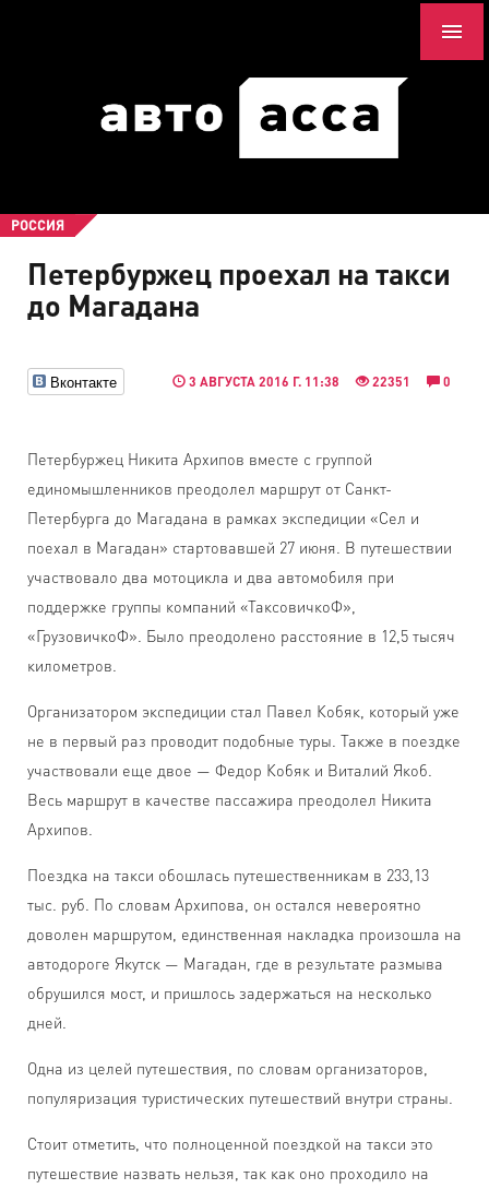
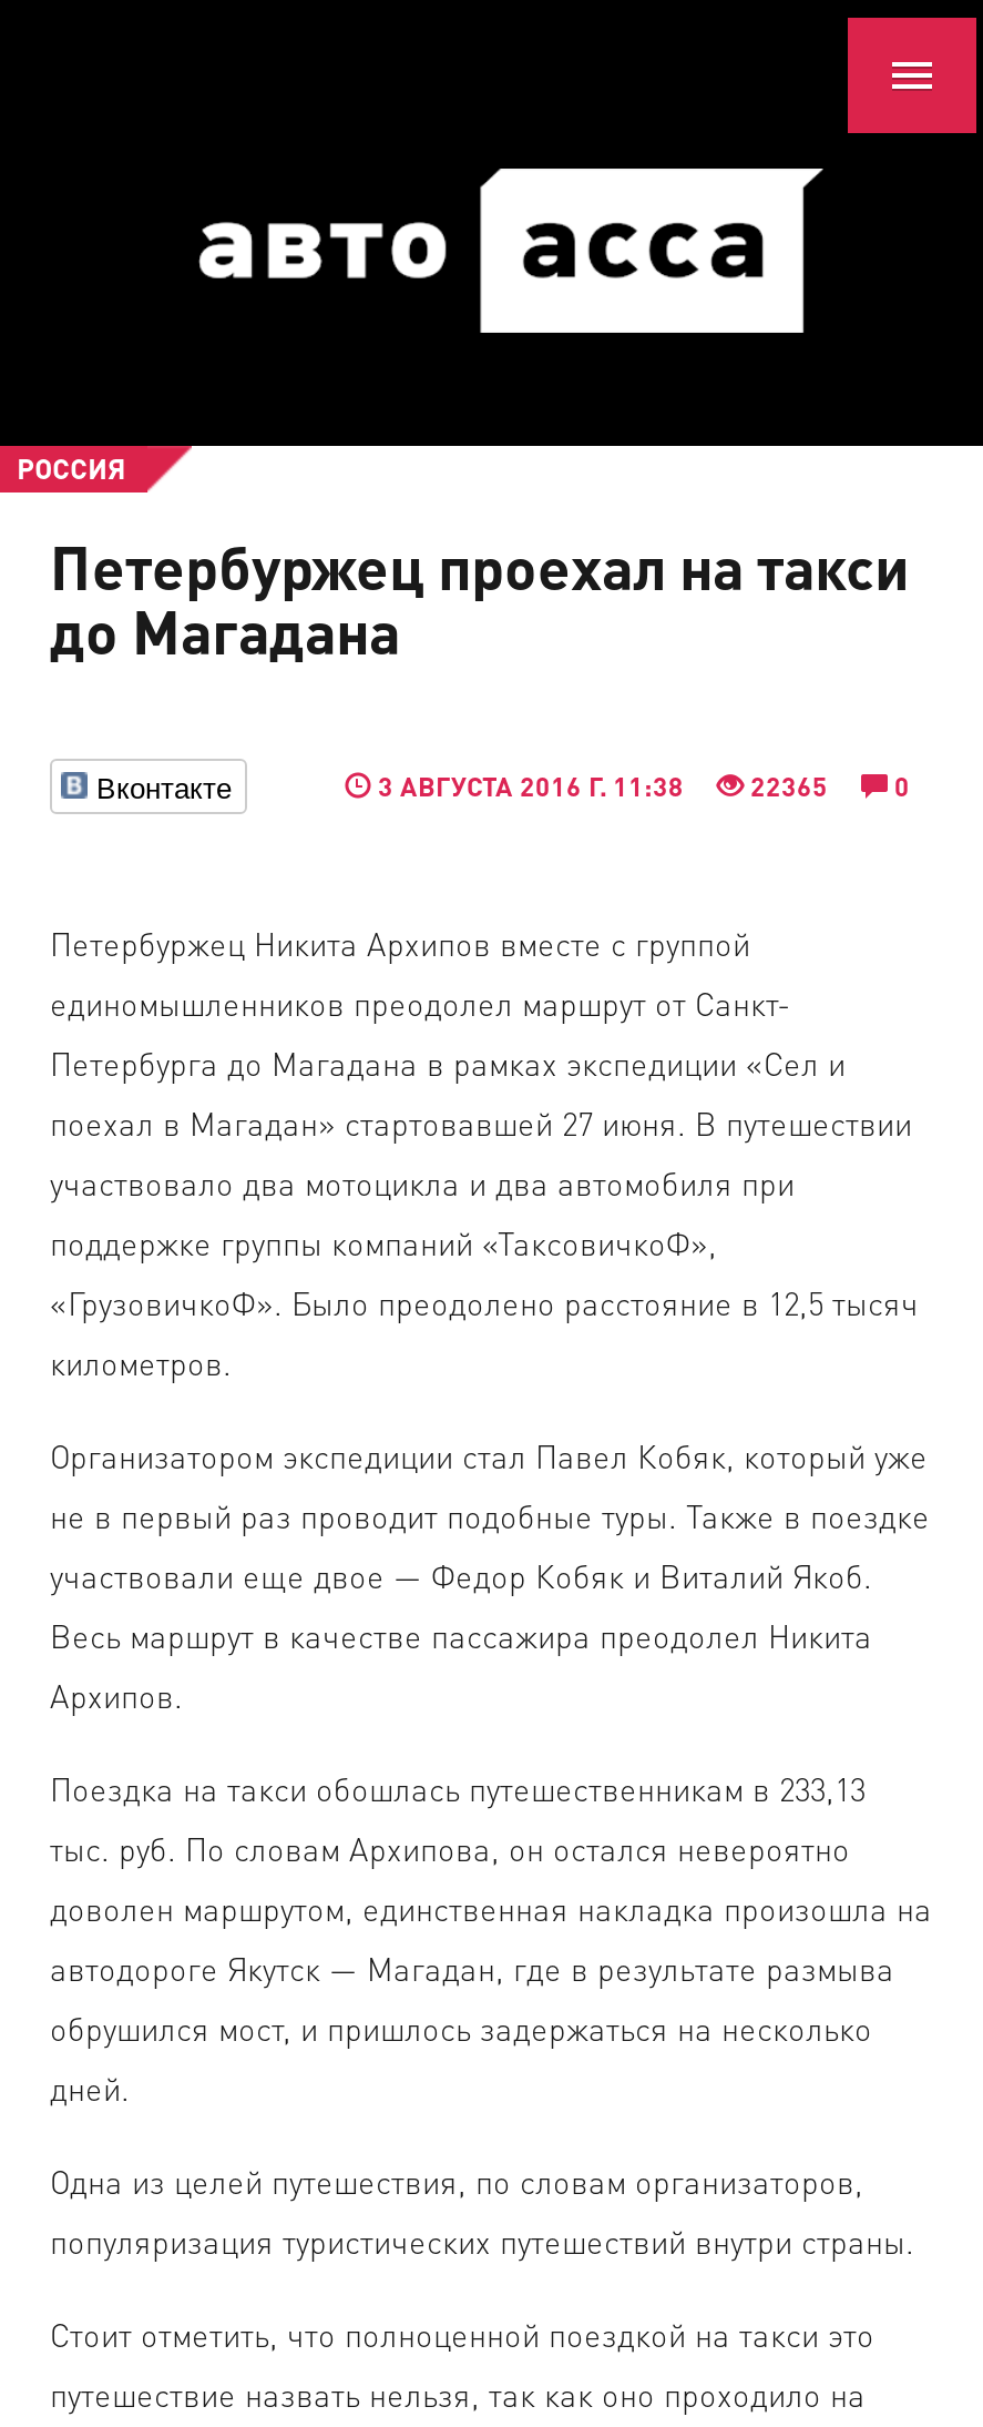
- 3 АВГУСТА 2016 Г. 11:38 22351 0
+ 3 АВГУСТА 2016 Г. 11:38 22365 0
